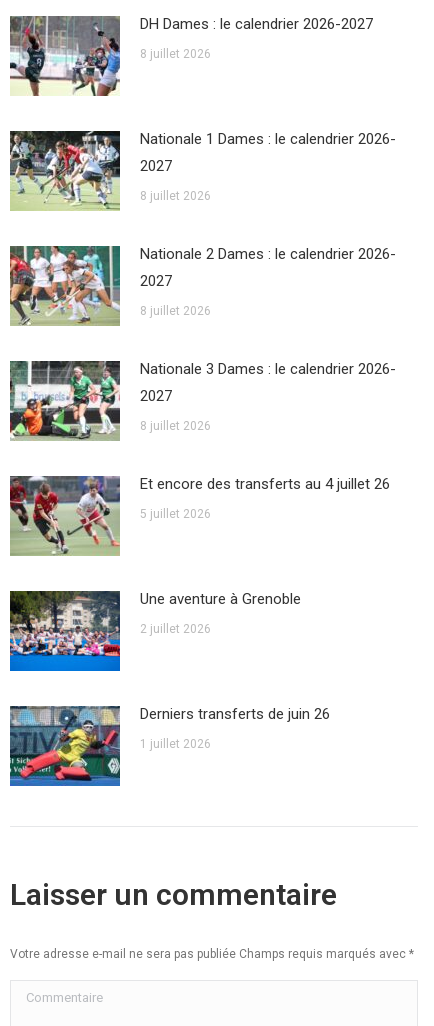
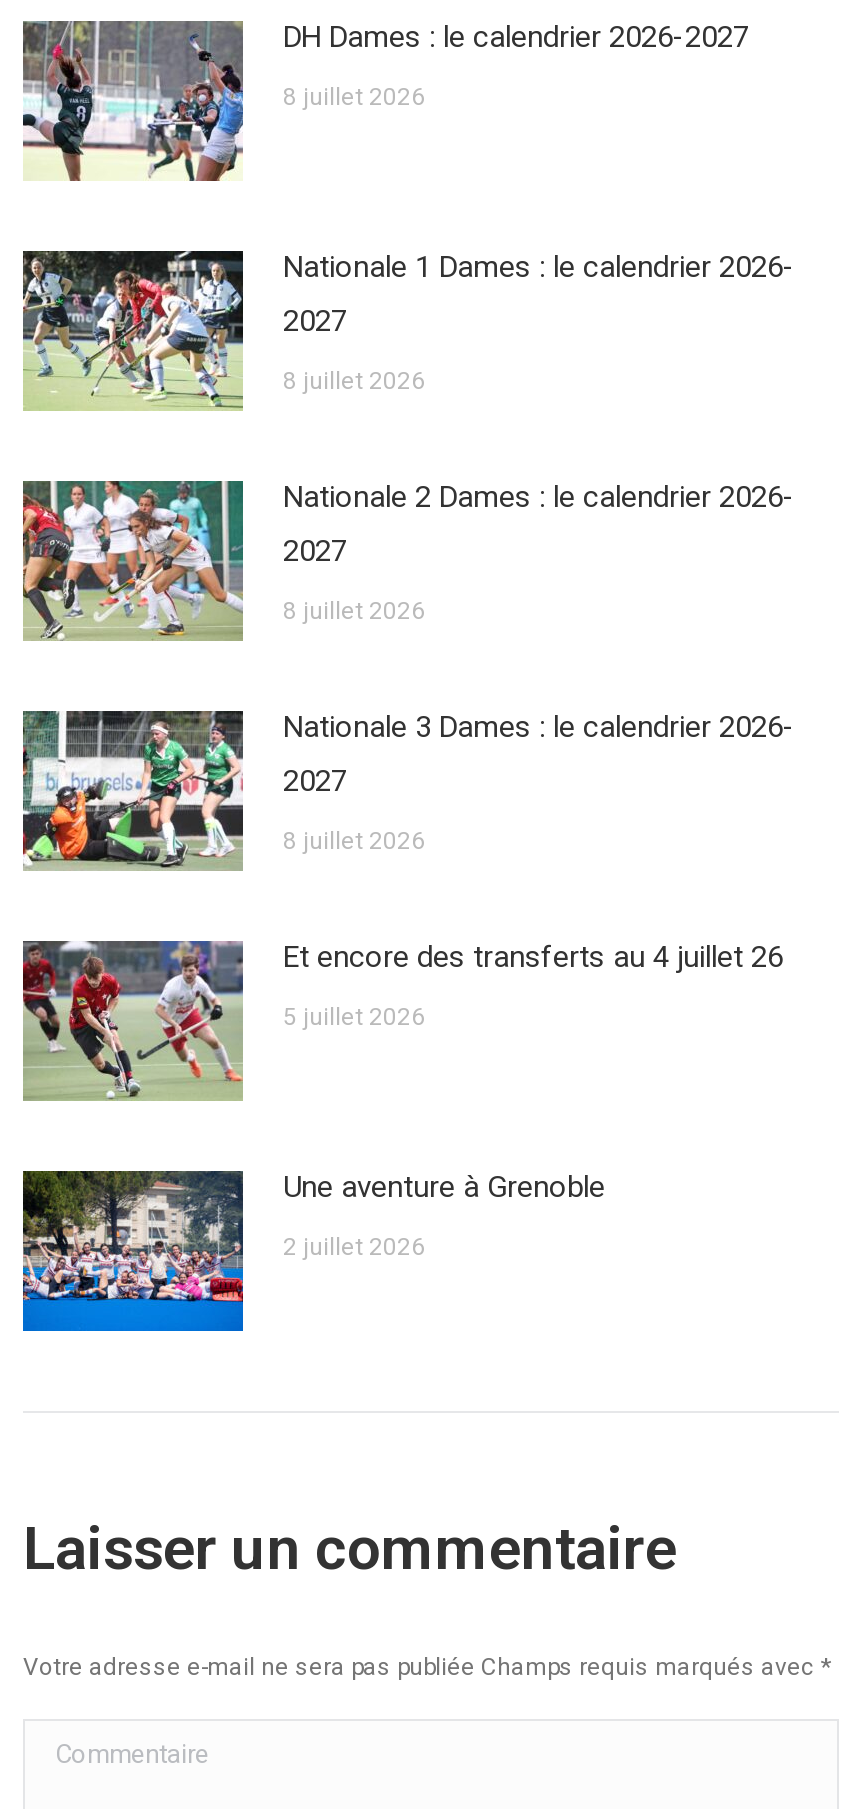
- [image]
- Derniers transferts de juin 26
- 1 juillet 2026
